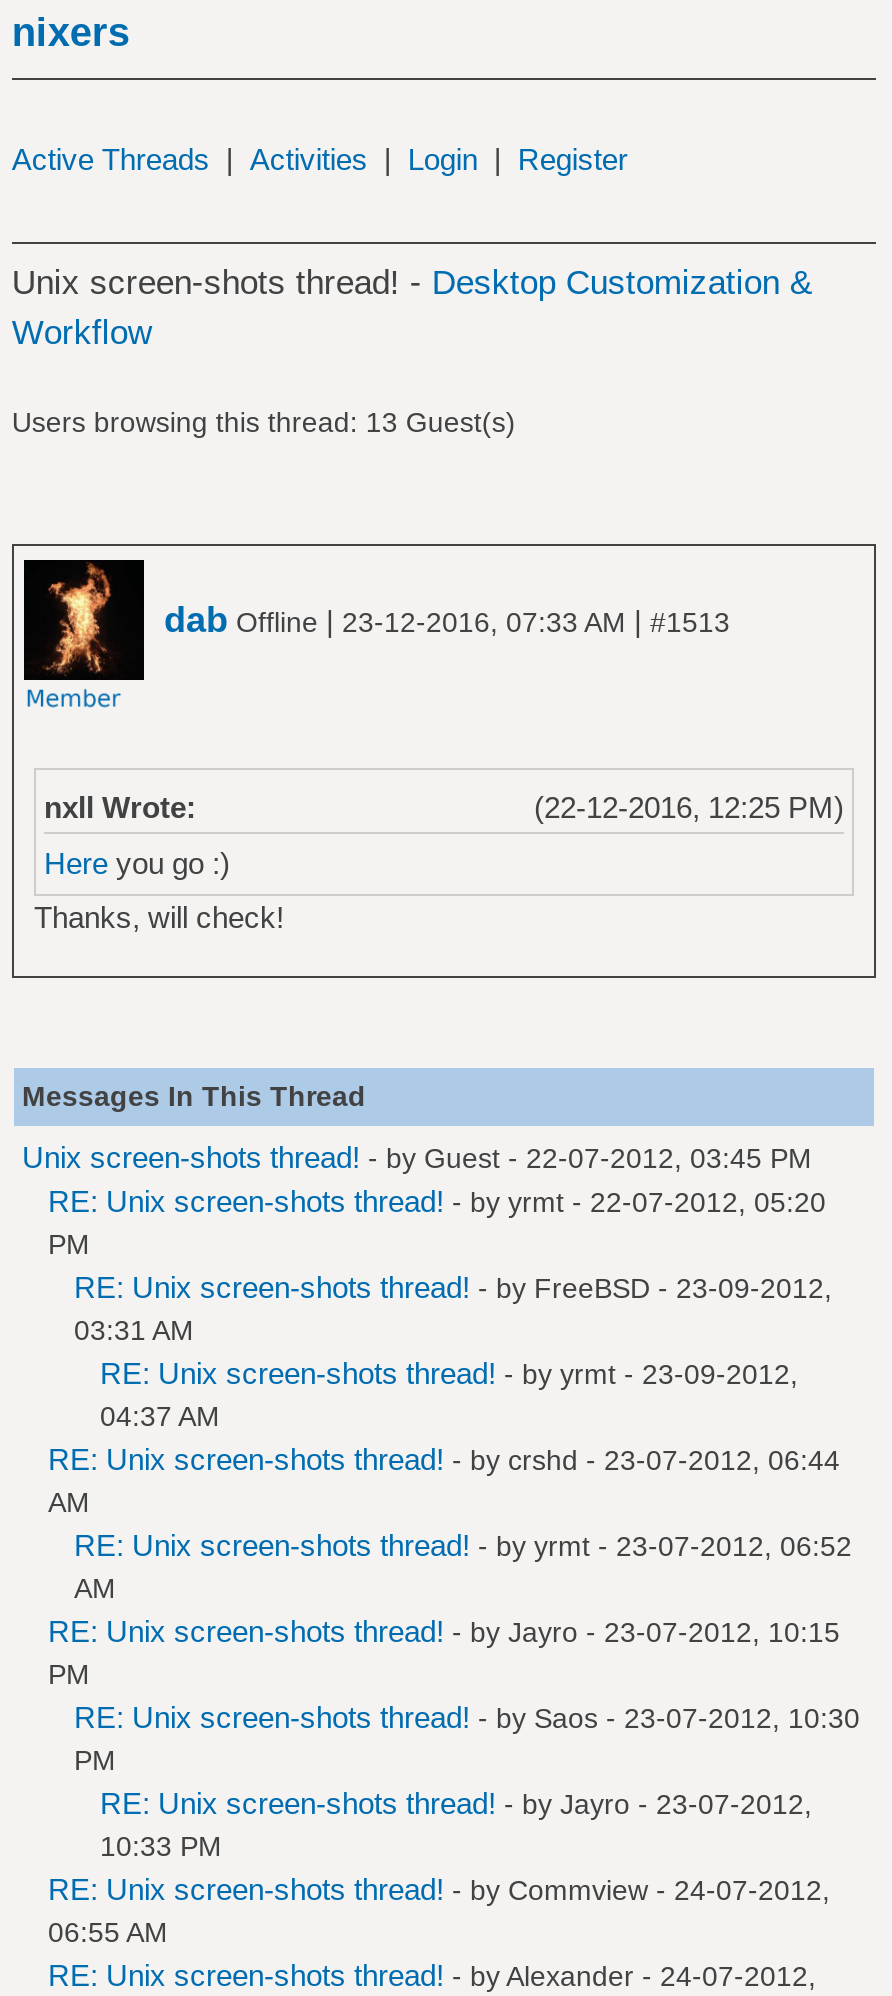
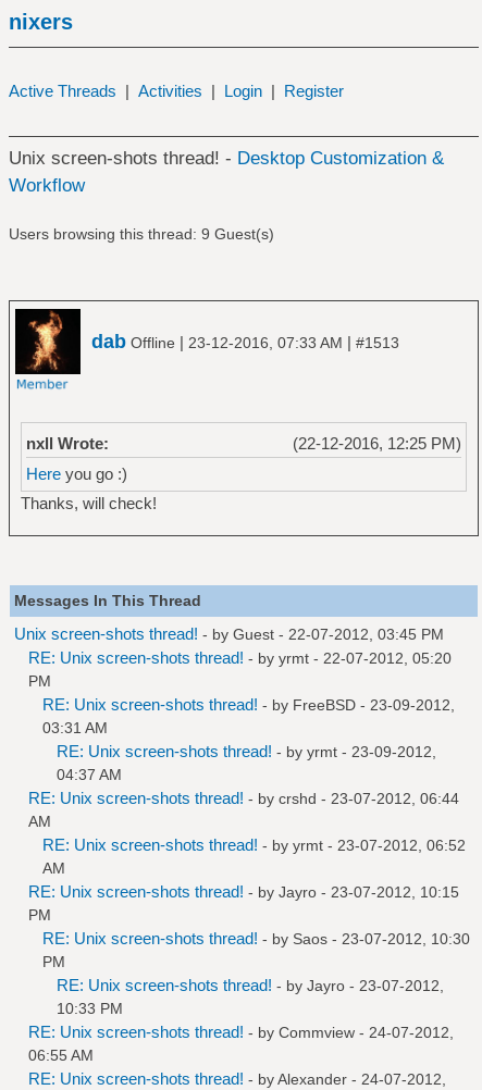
- Users browsing this thread: 13 Guest(s)
+ Users browsing this thread: 9 Guest(s)
